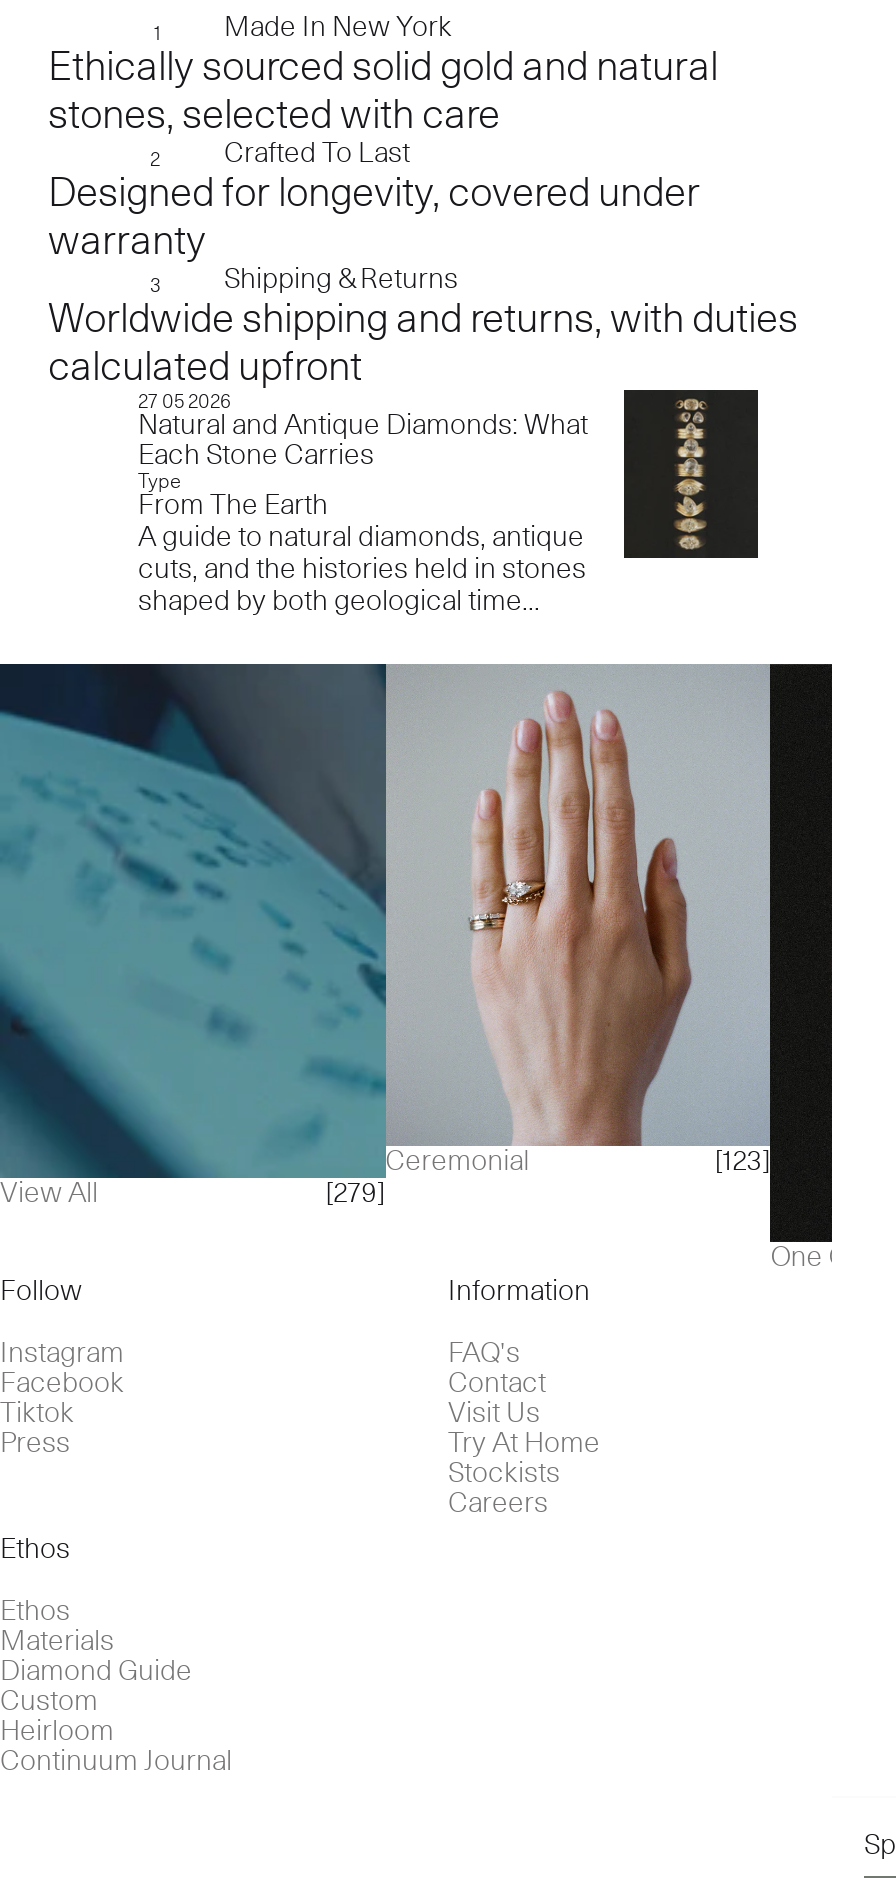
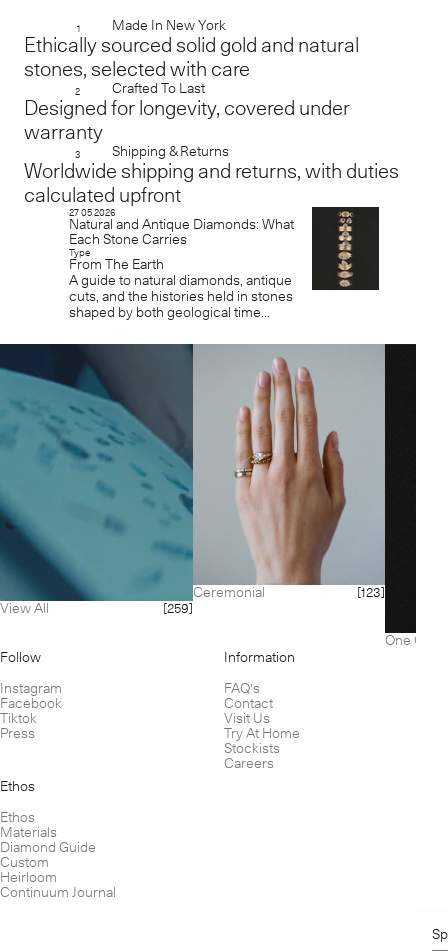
- [279]
+ [259]
